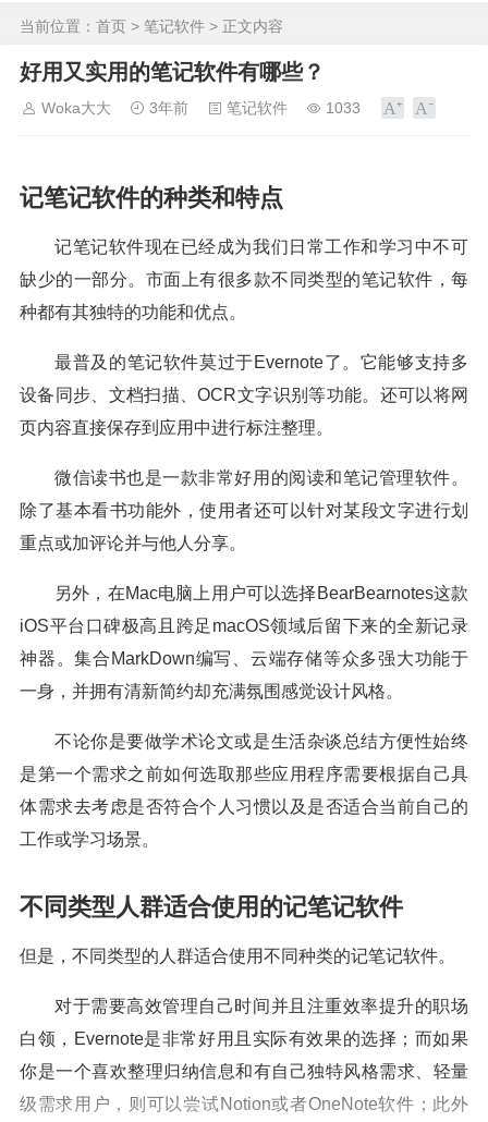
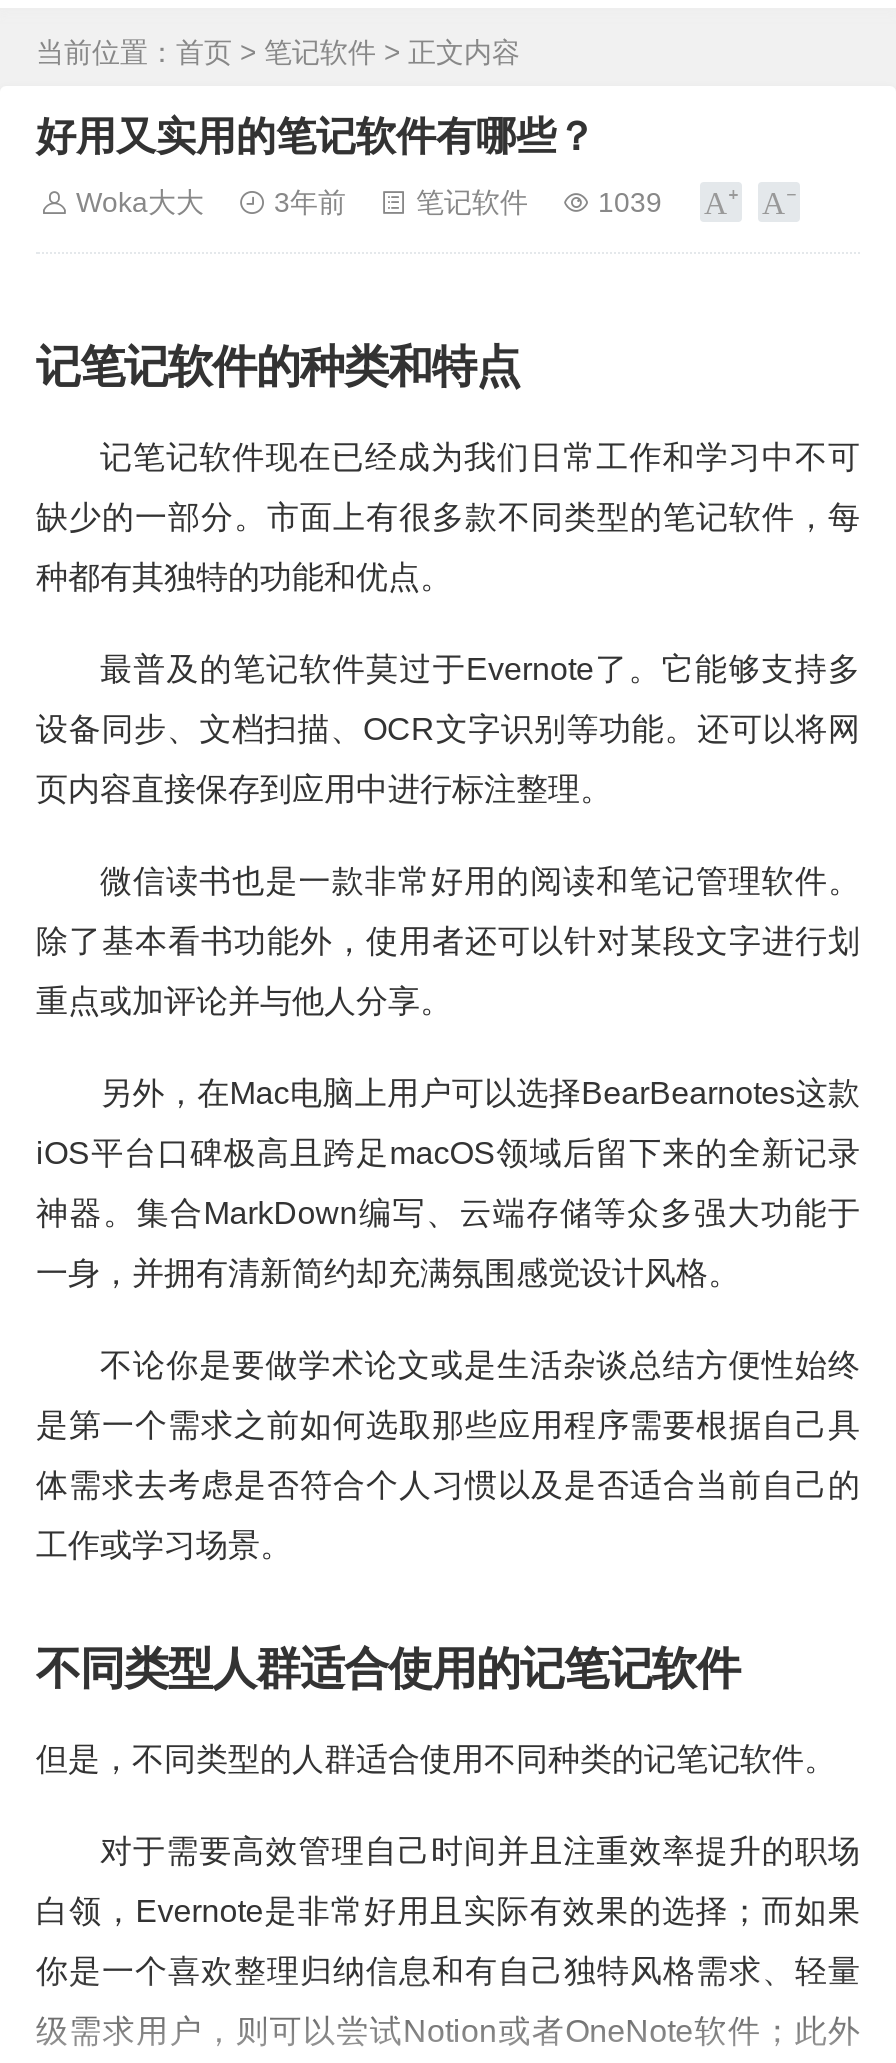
- 1033
+ 1039
